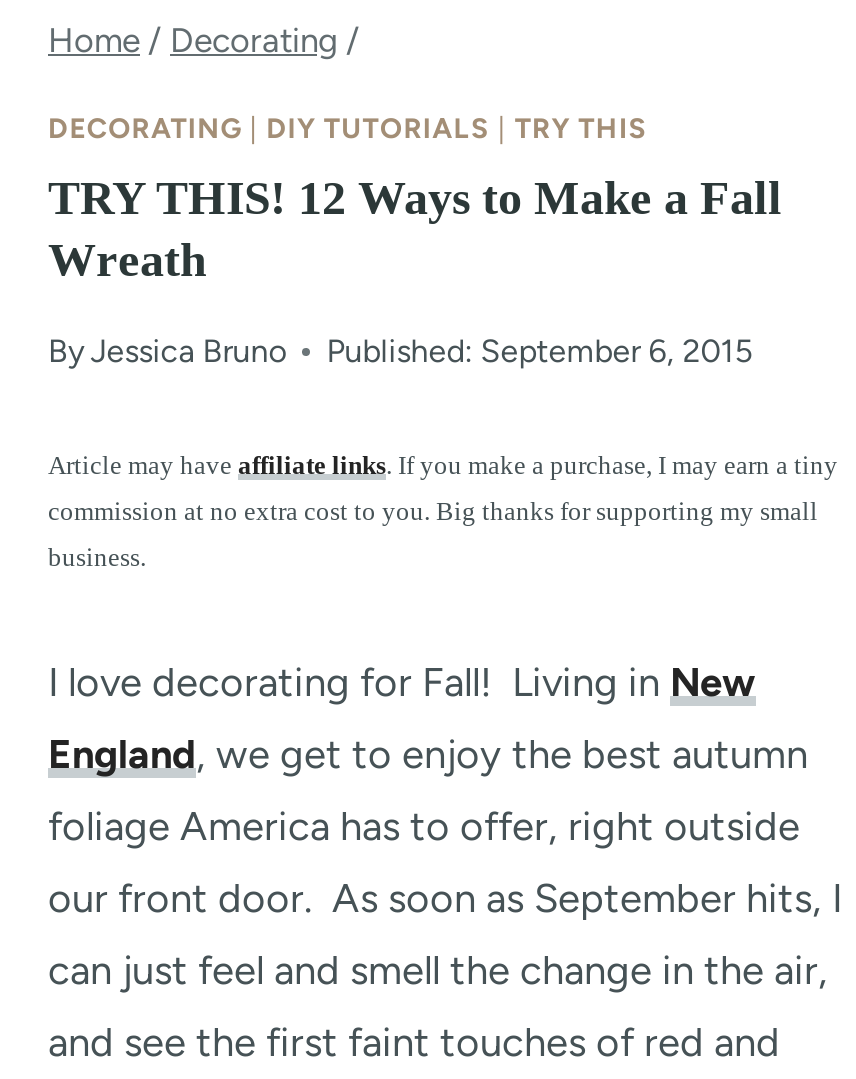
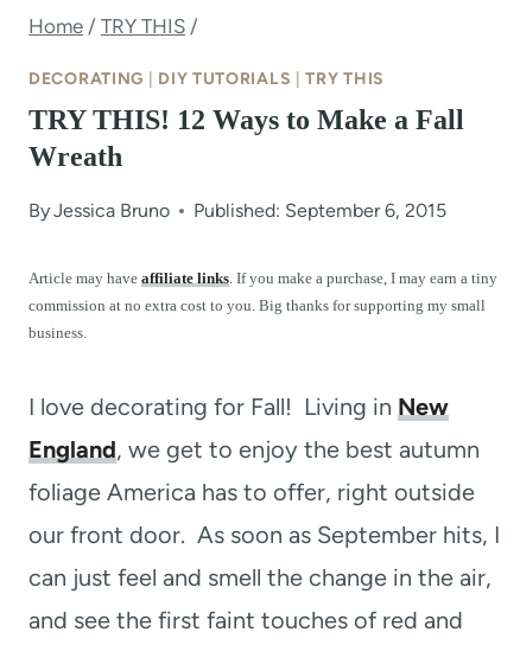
- Home / Decorating /
+ Home / TRY THIS /
